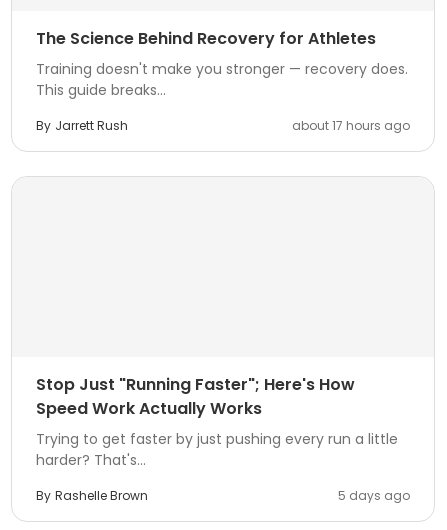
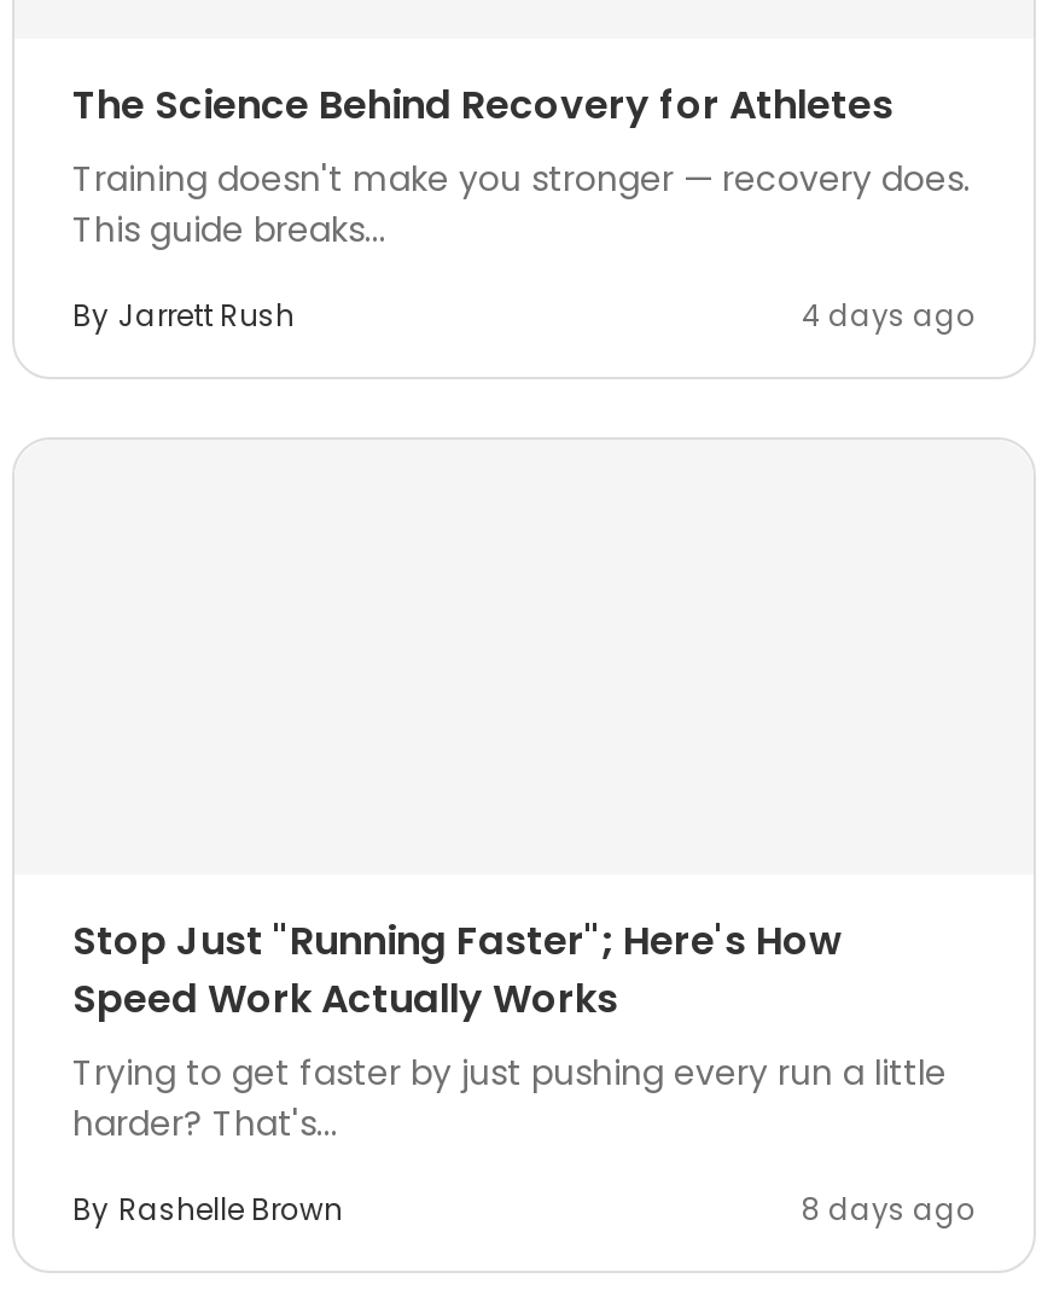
- about 17 hours ago
+ 4 days ago

- 5 days ago
+ 8 days ago
